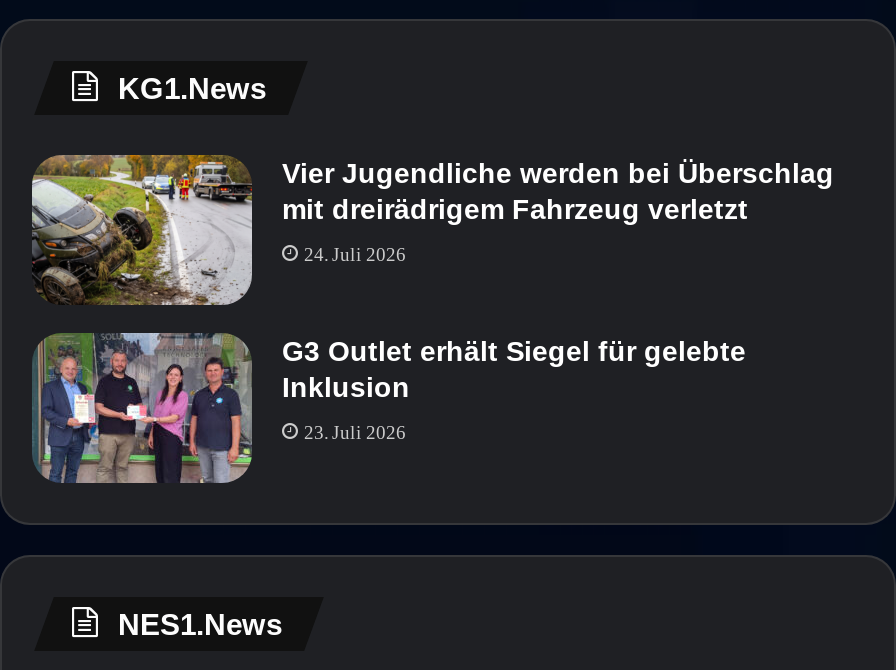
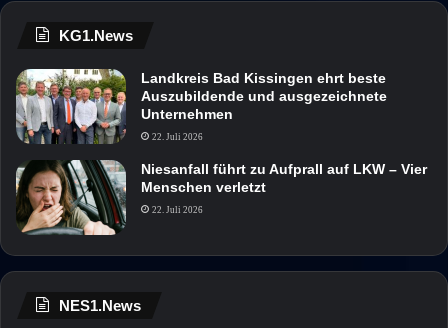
- [image]
- Vier Jugendliche werden bei Überschlag
- mit dreirädrigem Fahrzeug verletzt
+ [image]
+ Landkreis Bad Kissingen ehrt beste
+ Auszubildende und ausgezeichnete
+ Unternehmen

- 24. Juli 2026
+ 22. Juli 2026

- [image]
- G3 Outlet erhält Siegel für gelebte
- Inklusion
+ [image]
+ Niesanfall führt zu Aufprall auf LKW – Vier
+ Menschen verletzt

- 23. Juli 2026
+ 22. Juli 2026
